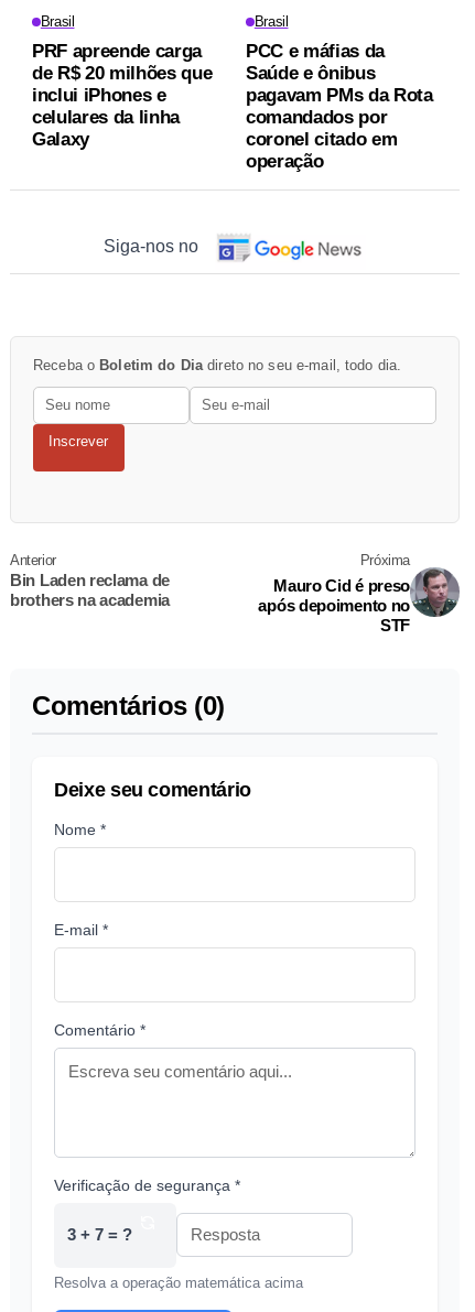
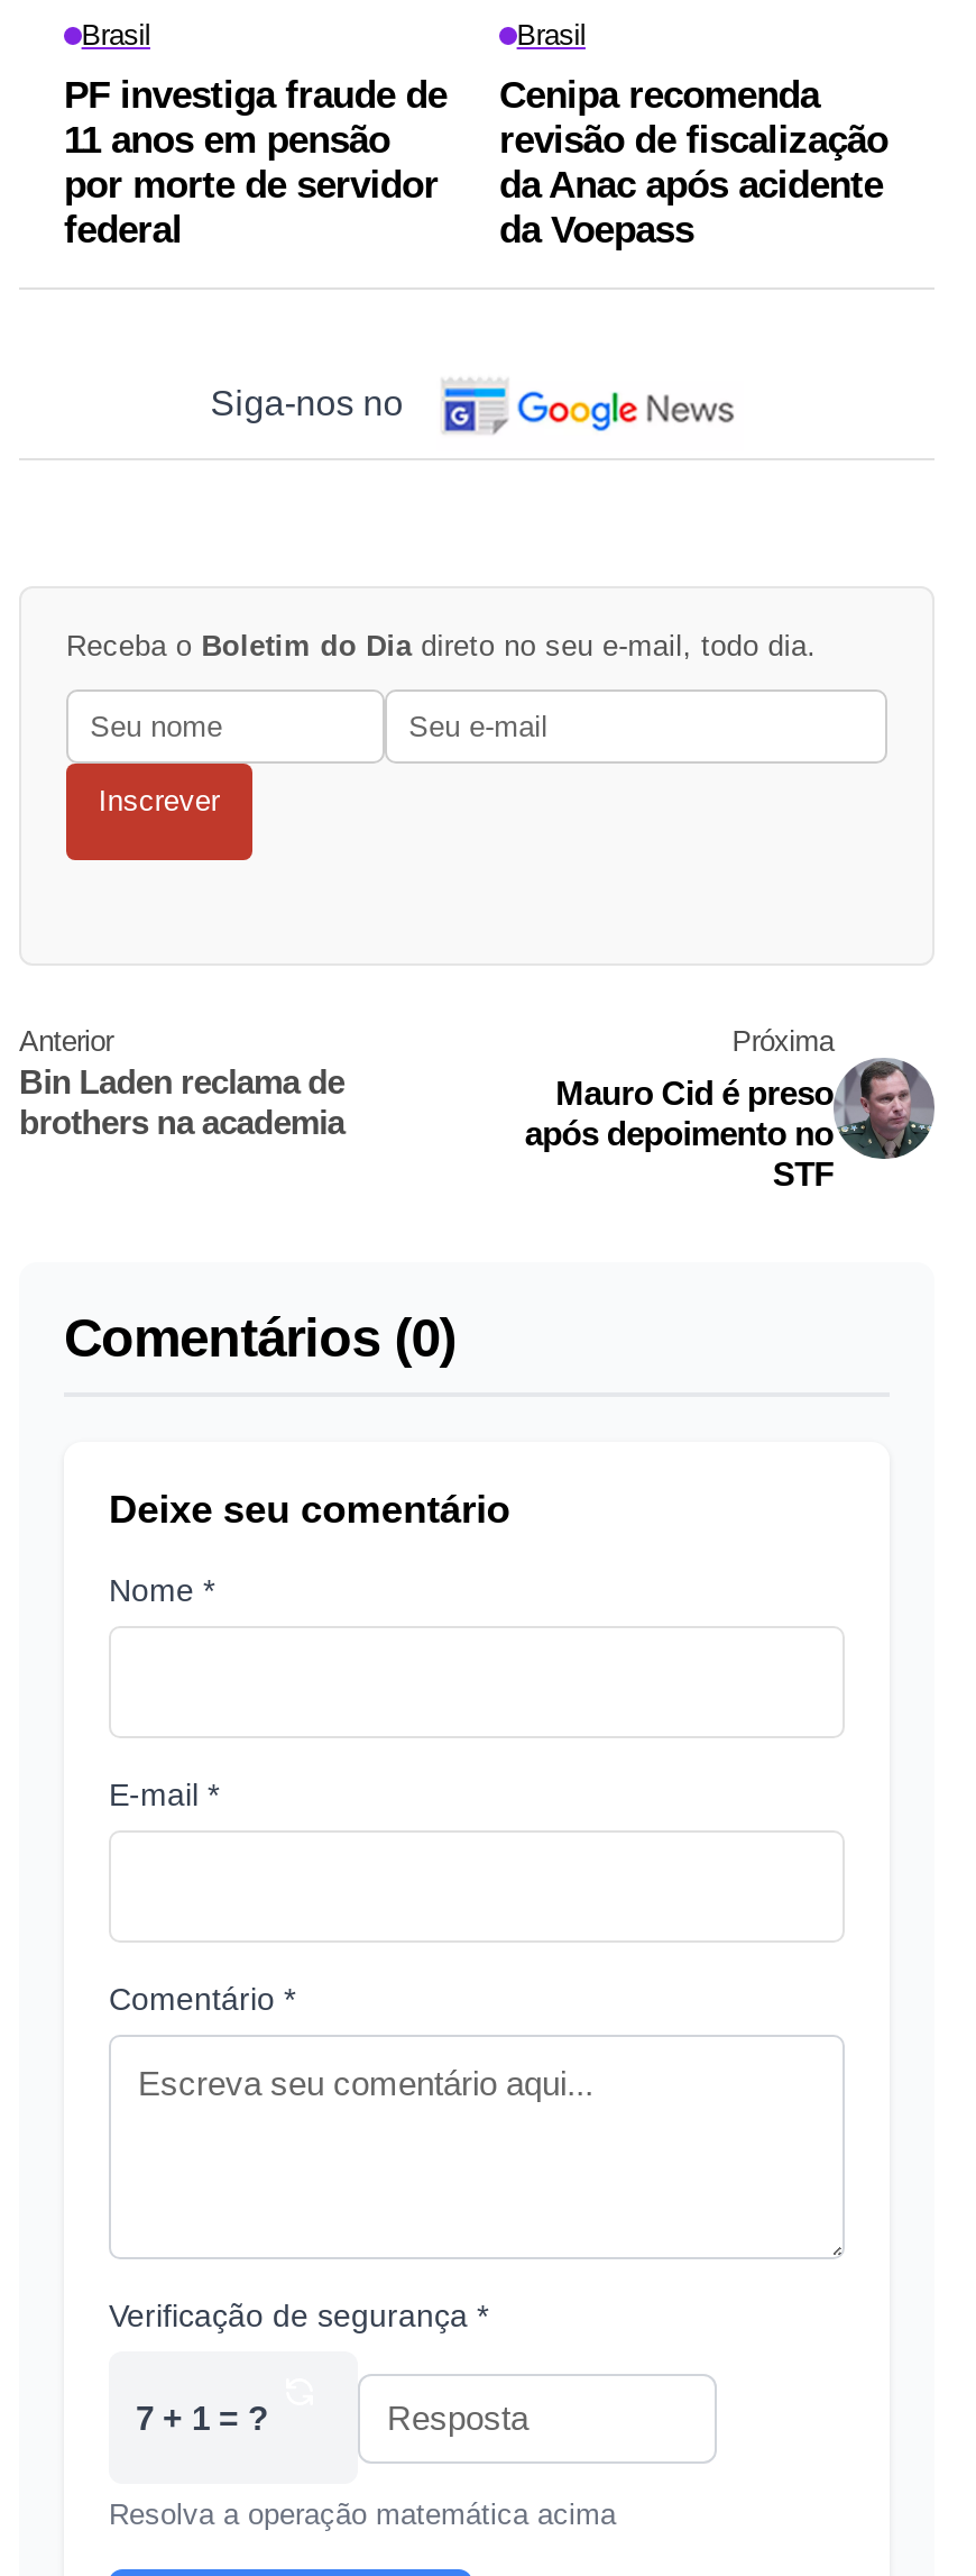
- PRF apreende carga
- de R$ 20 milhões que
- inclui iPhones e
- celulares da linha
- Galaxy
+ PF investiga fraude de
+ 11 anos em pensão
+ por morte de servidor
+ federal

- PCC e máfias da
- Saúde e ônibus
- pagavam PMs da Rota
- comandados por
- coronel citado em
- operação
+ Cenipa recomenda
+ revisão de fiscalização
+ da Anac após acidente
+ da Voepass

- 3 + 7 = ?
+ 7 + 1 = ?
